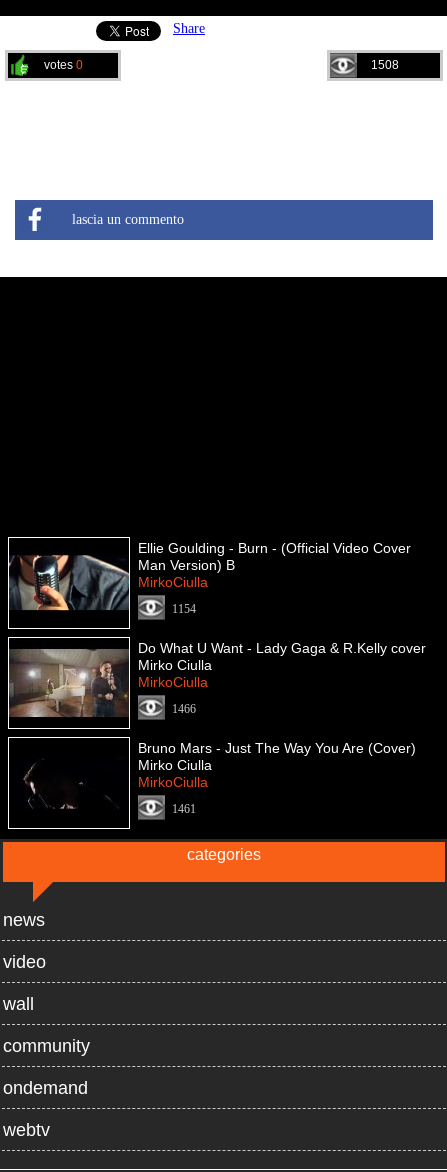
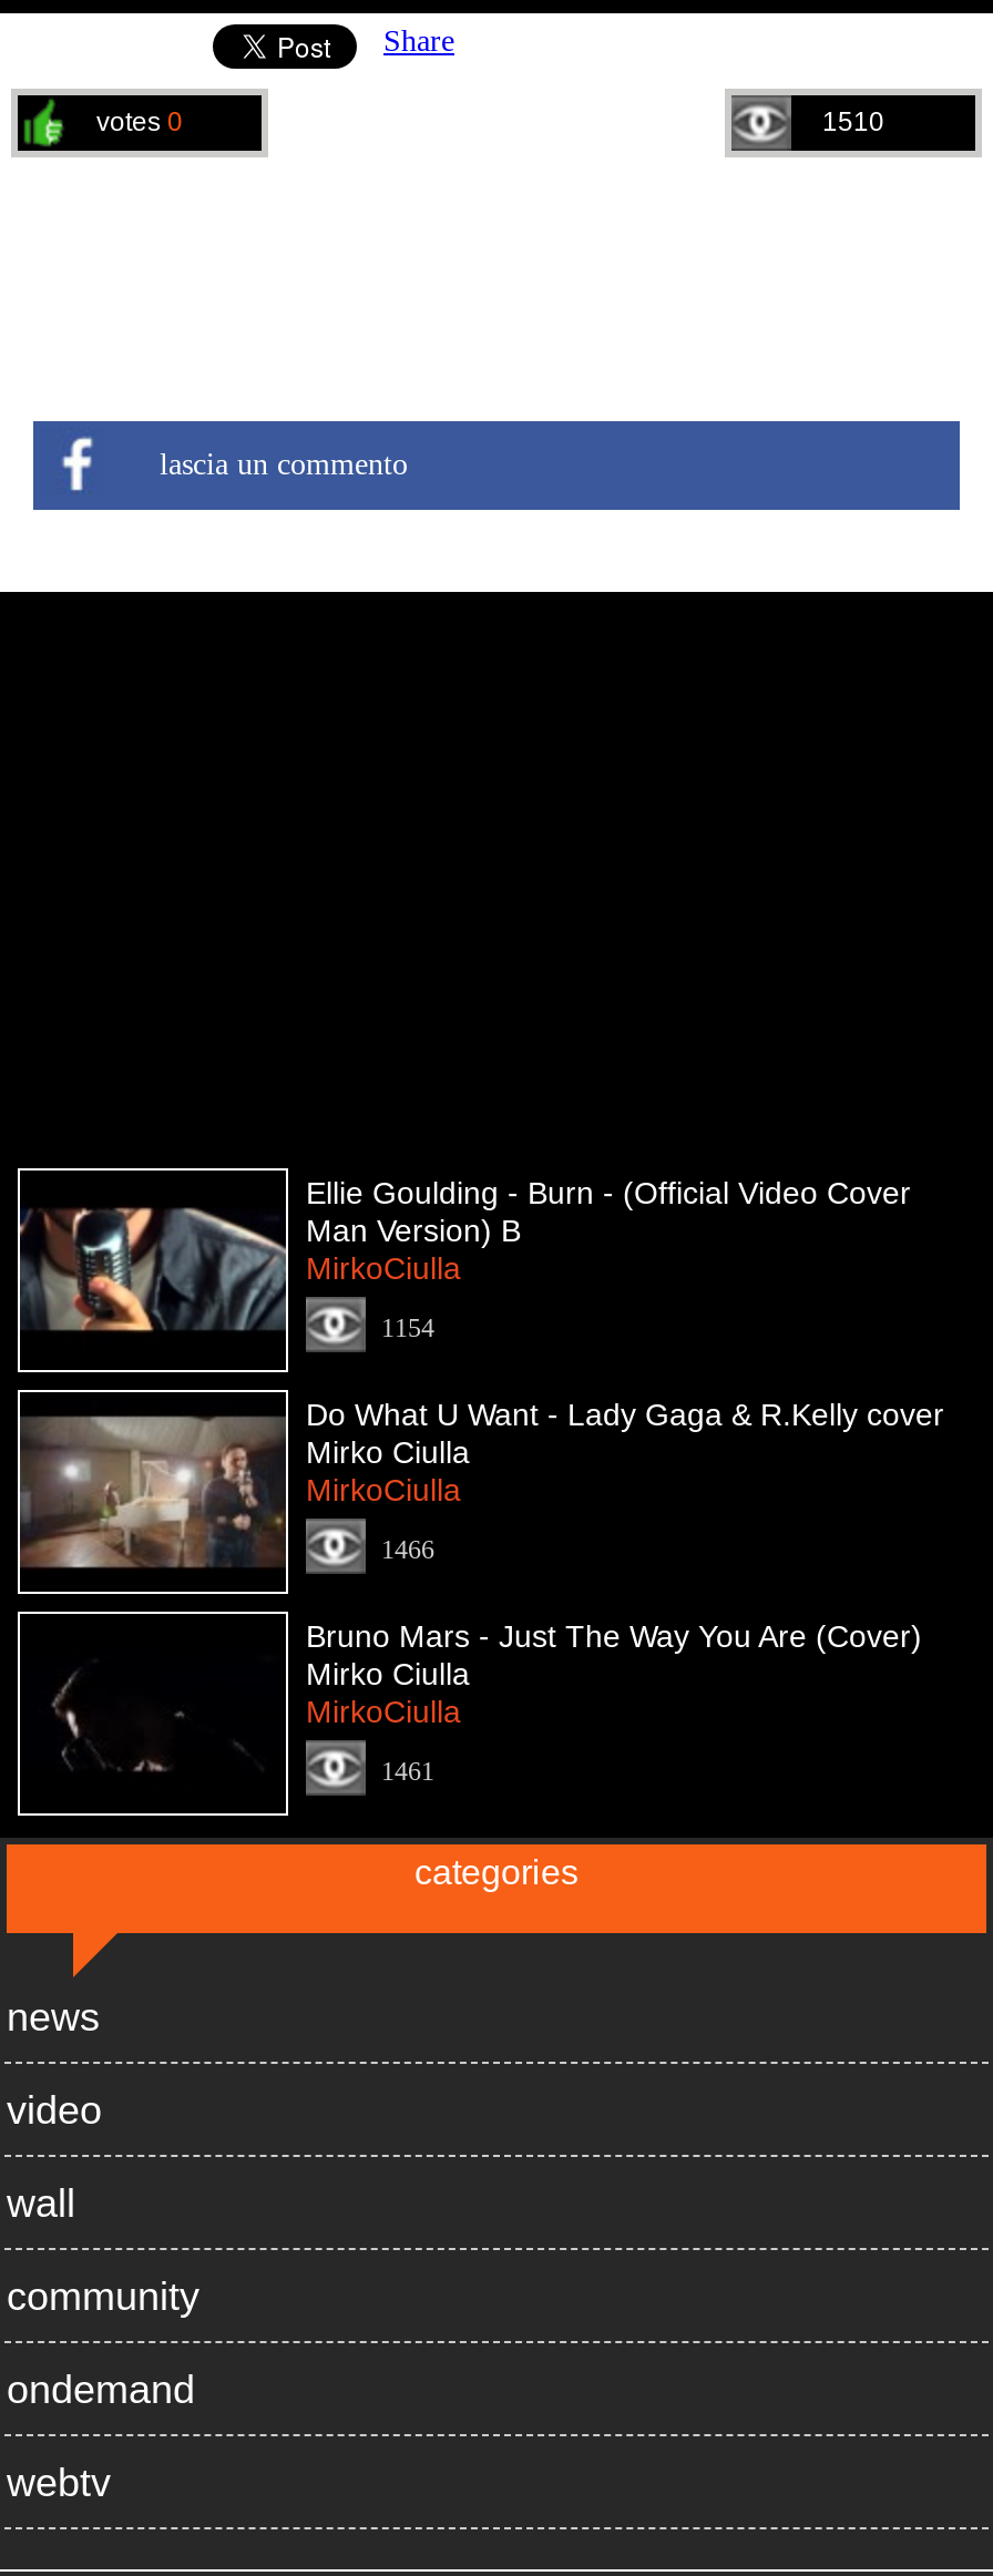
- 1508
+ 1510
